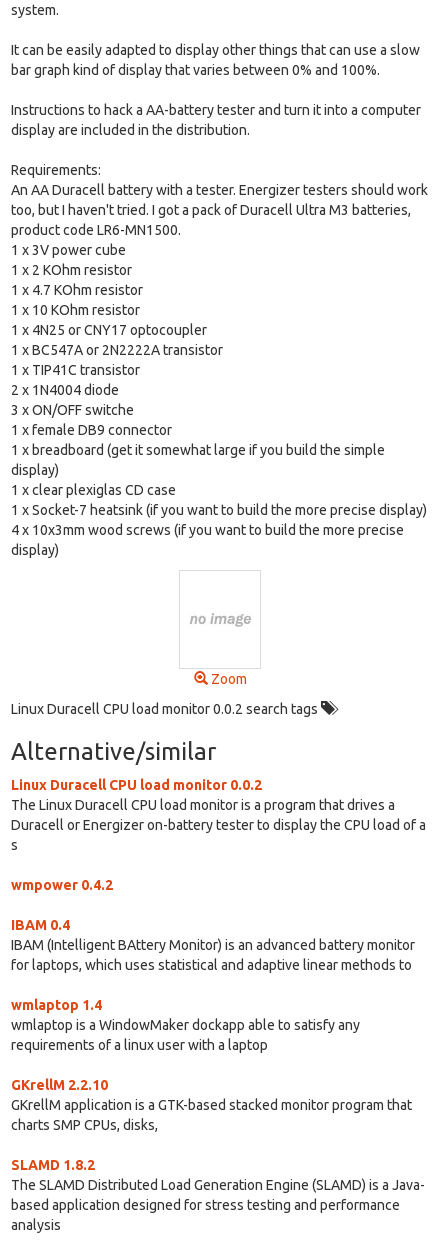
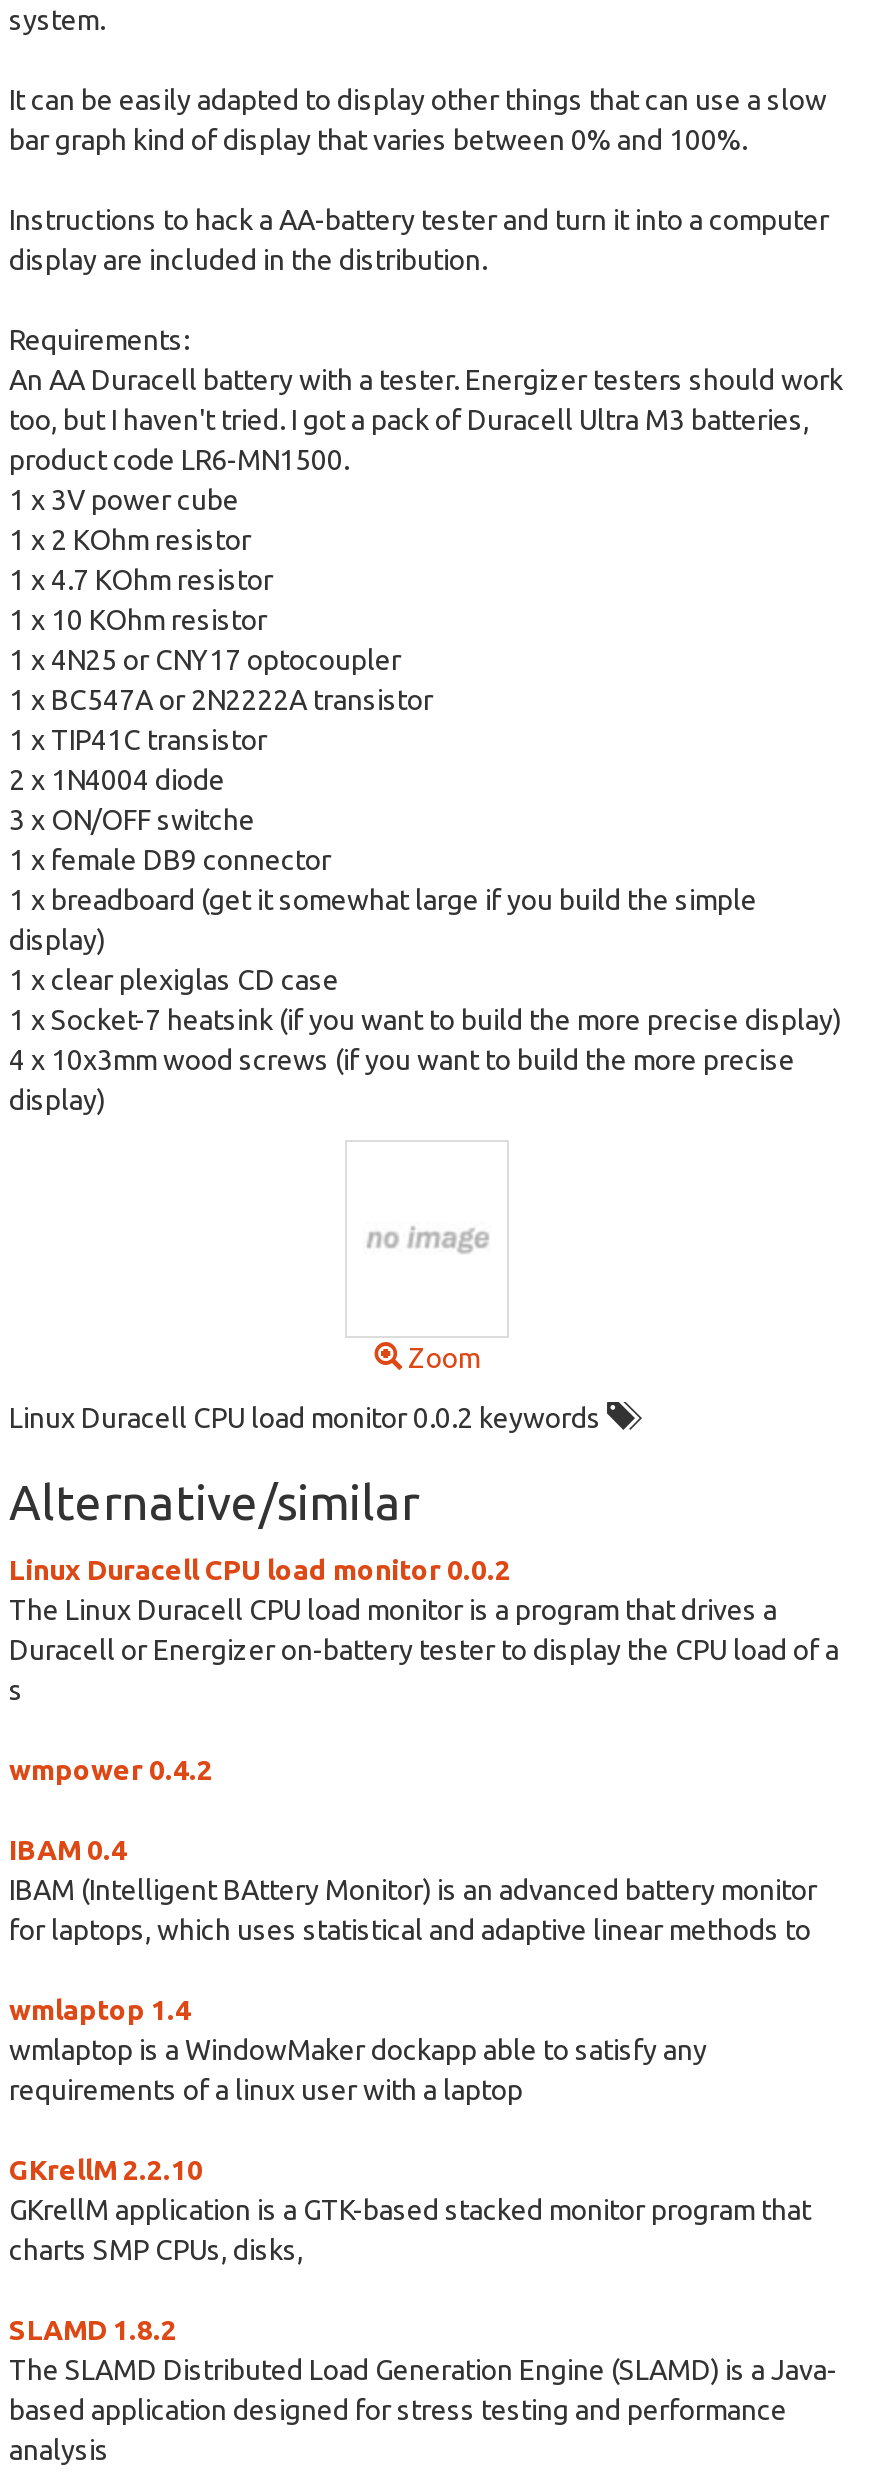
- Linux Duracell CPU load monitor 0.0.2 search tags
+ Linux Duracell CPU load monitor 0.0.2 keywords
